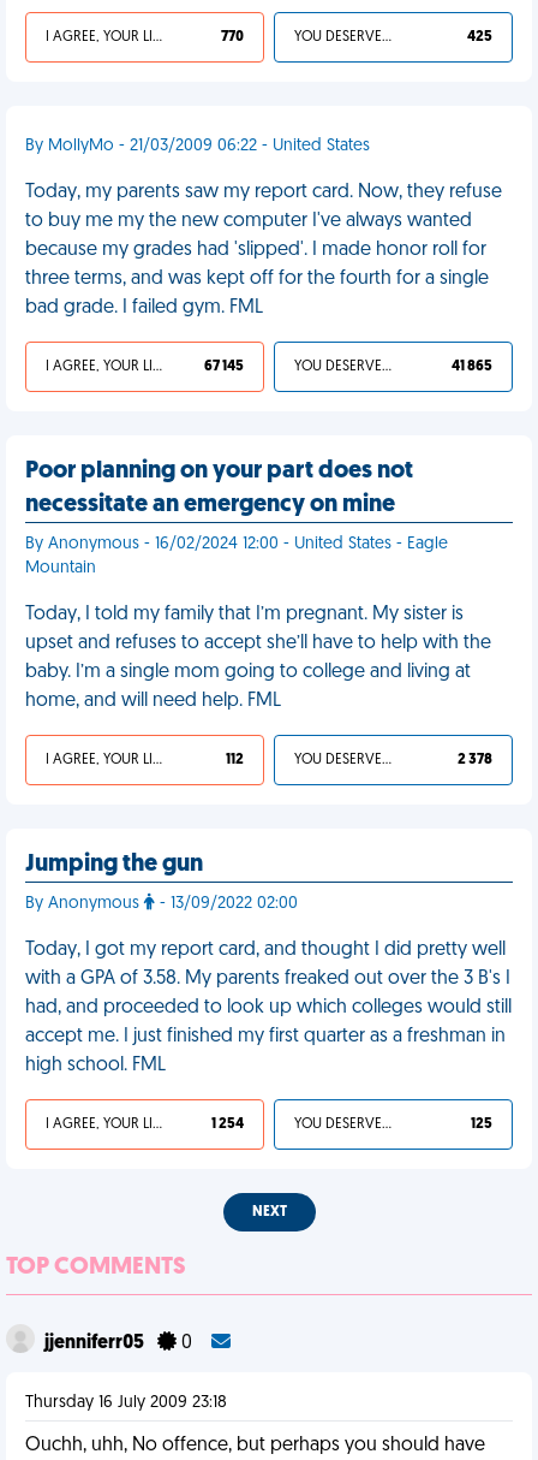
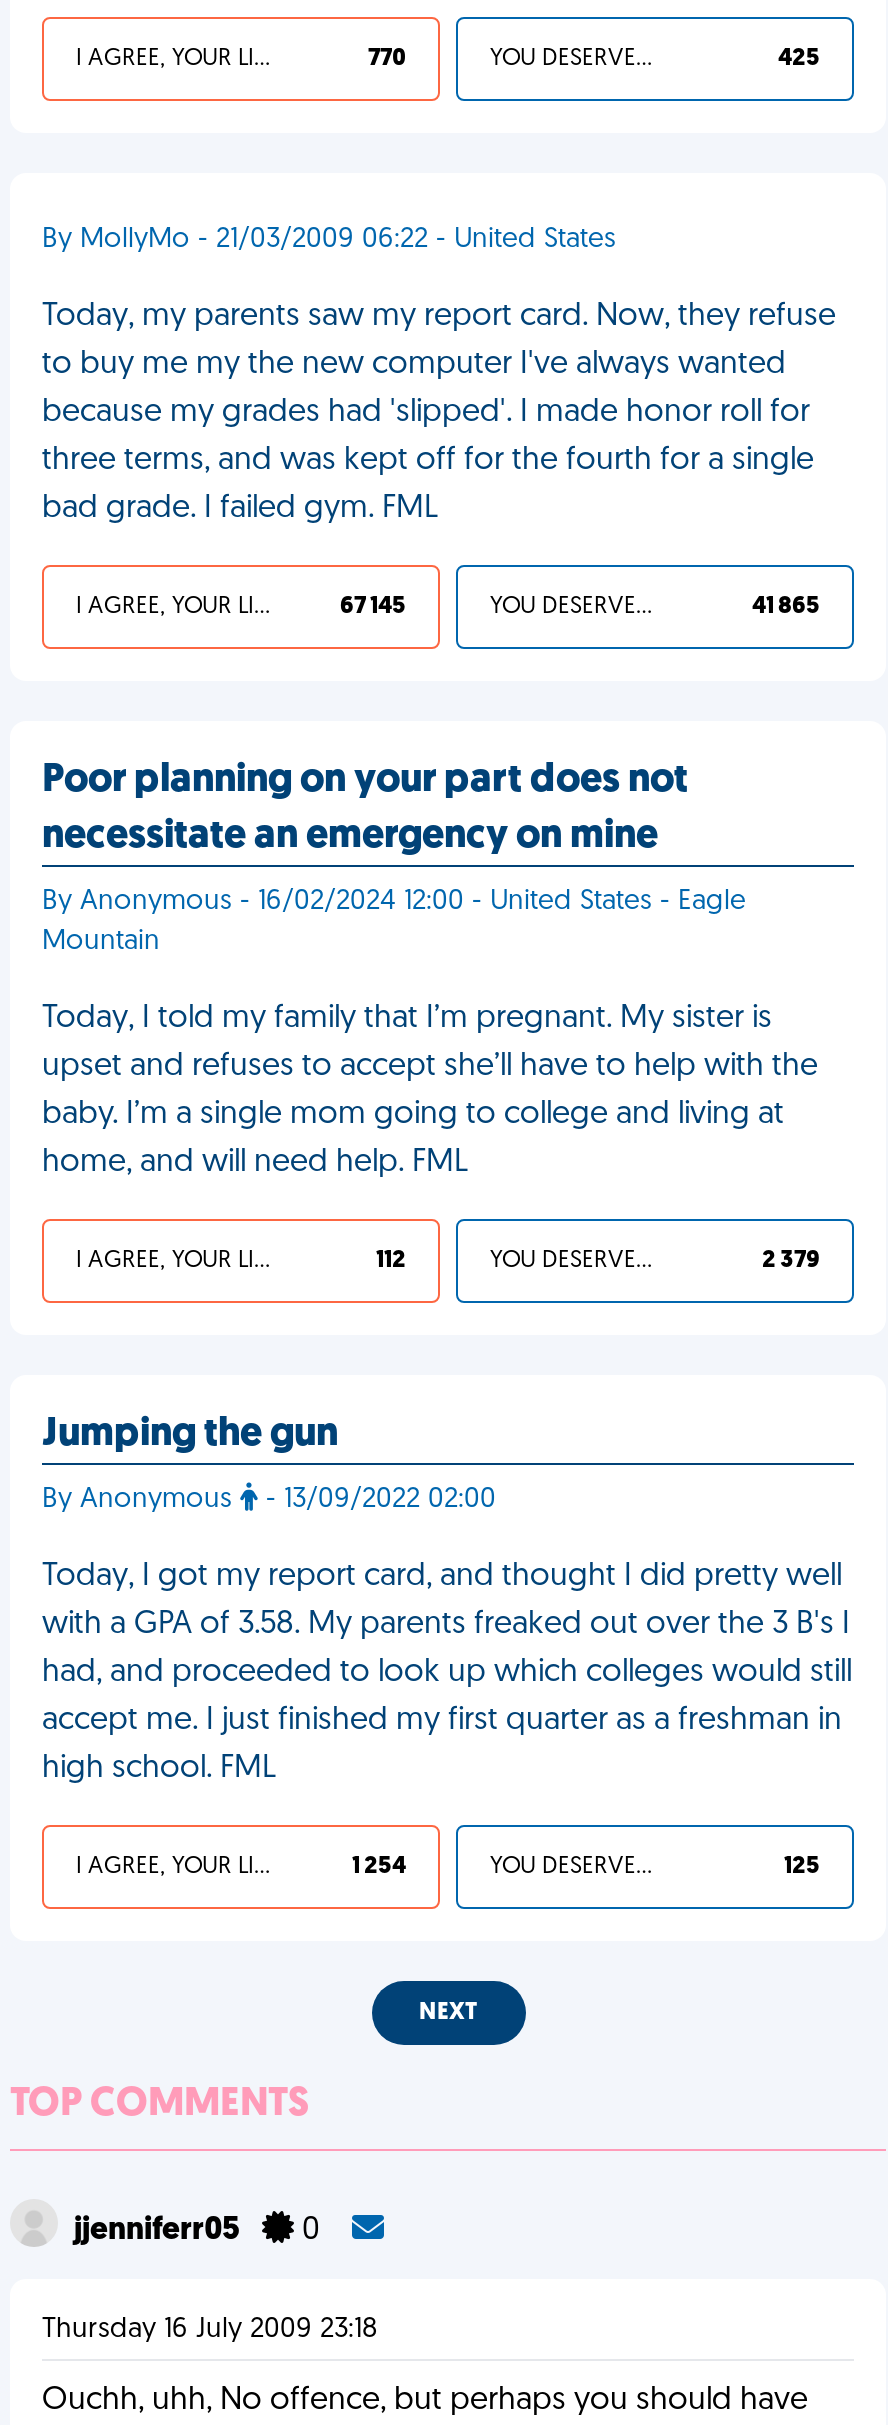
- 2 378
+ 2 379
